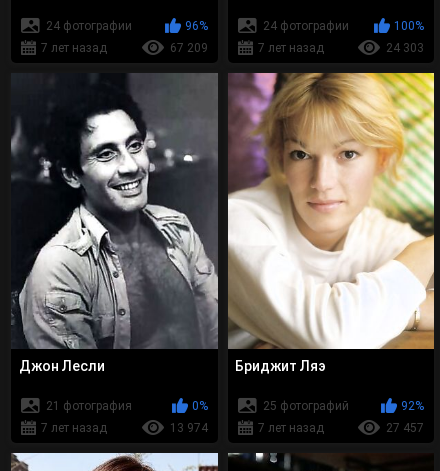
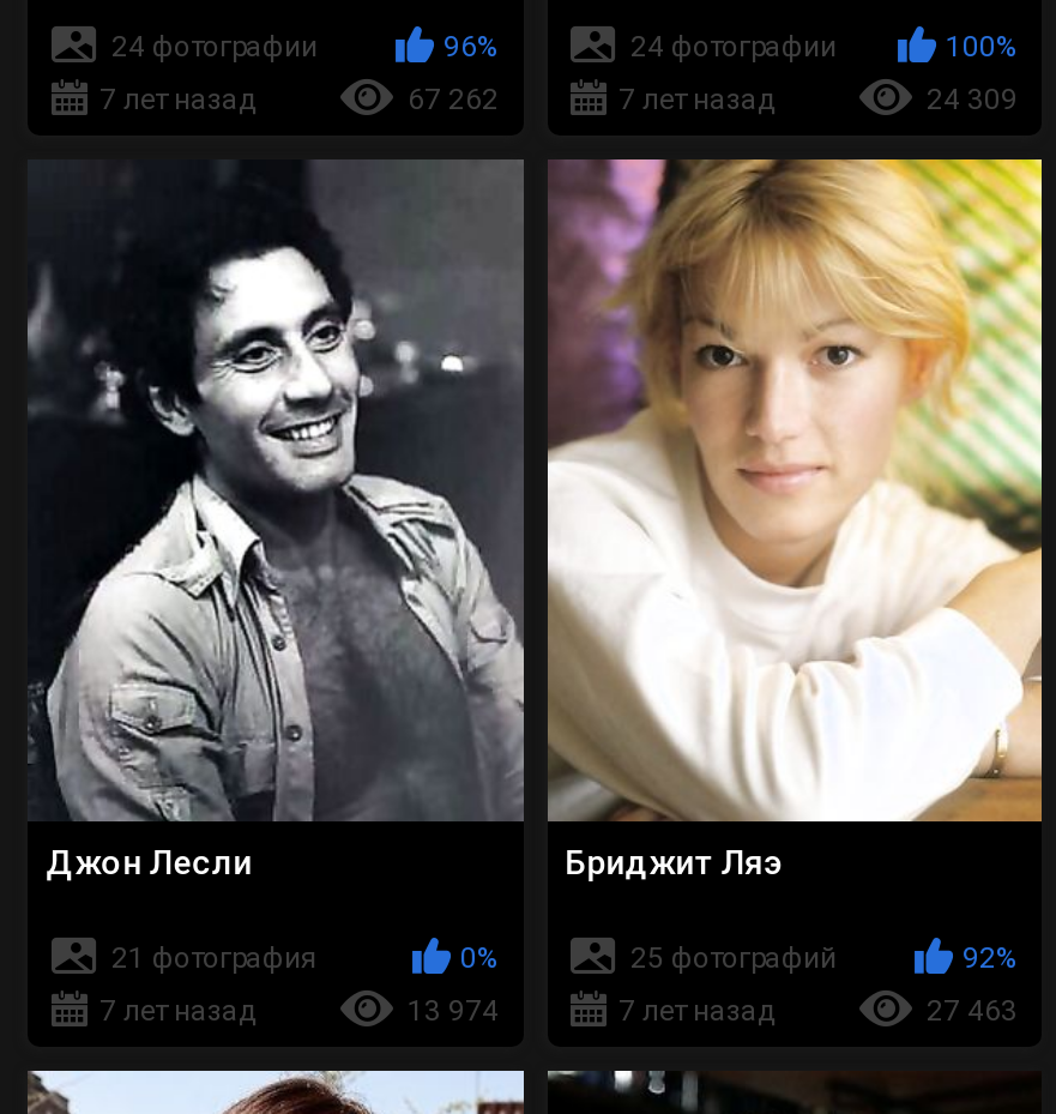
- 67 209
+ 67 262

- 24 303
+ 24 309

- 27 457
+ 27 463
